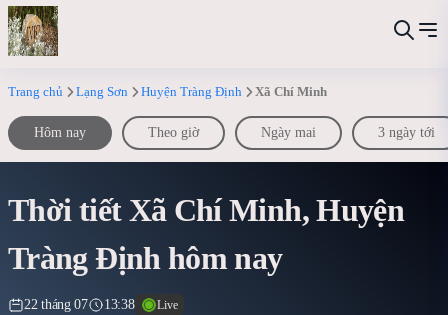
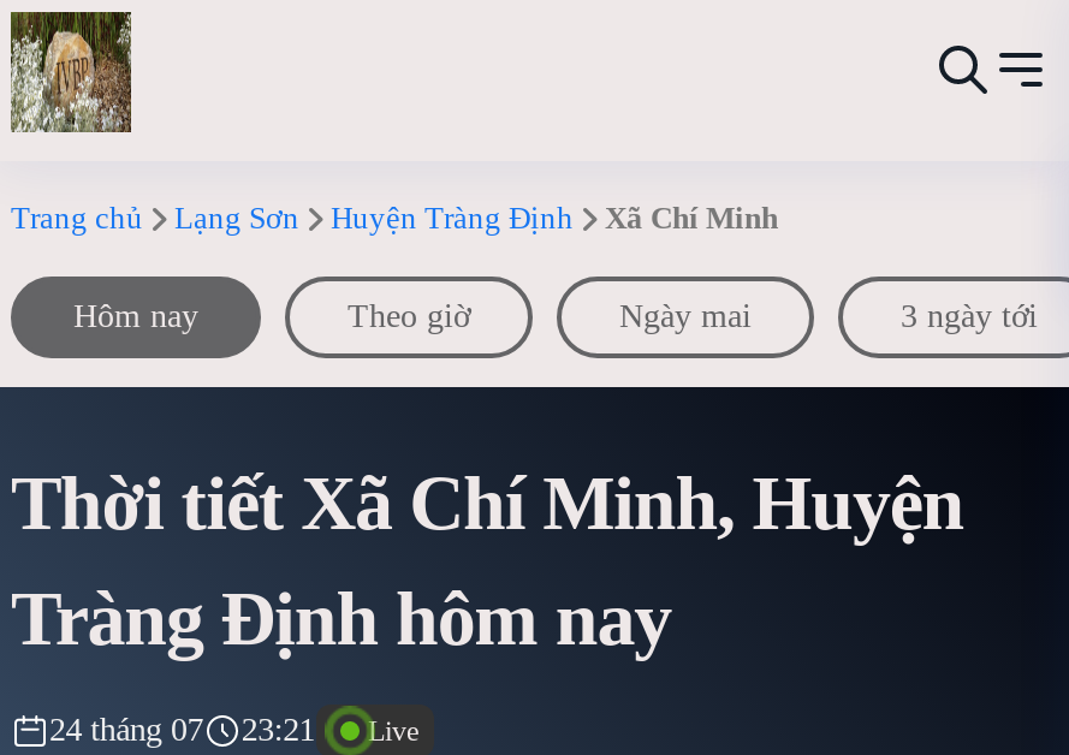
- 22 tháng 07
+ 24 tháng 07

- 13:38
+ 23:21
